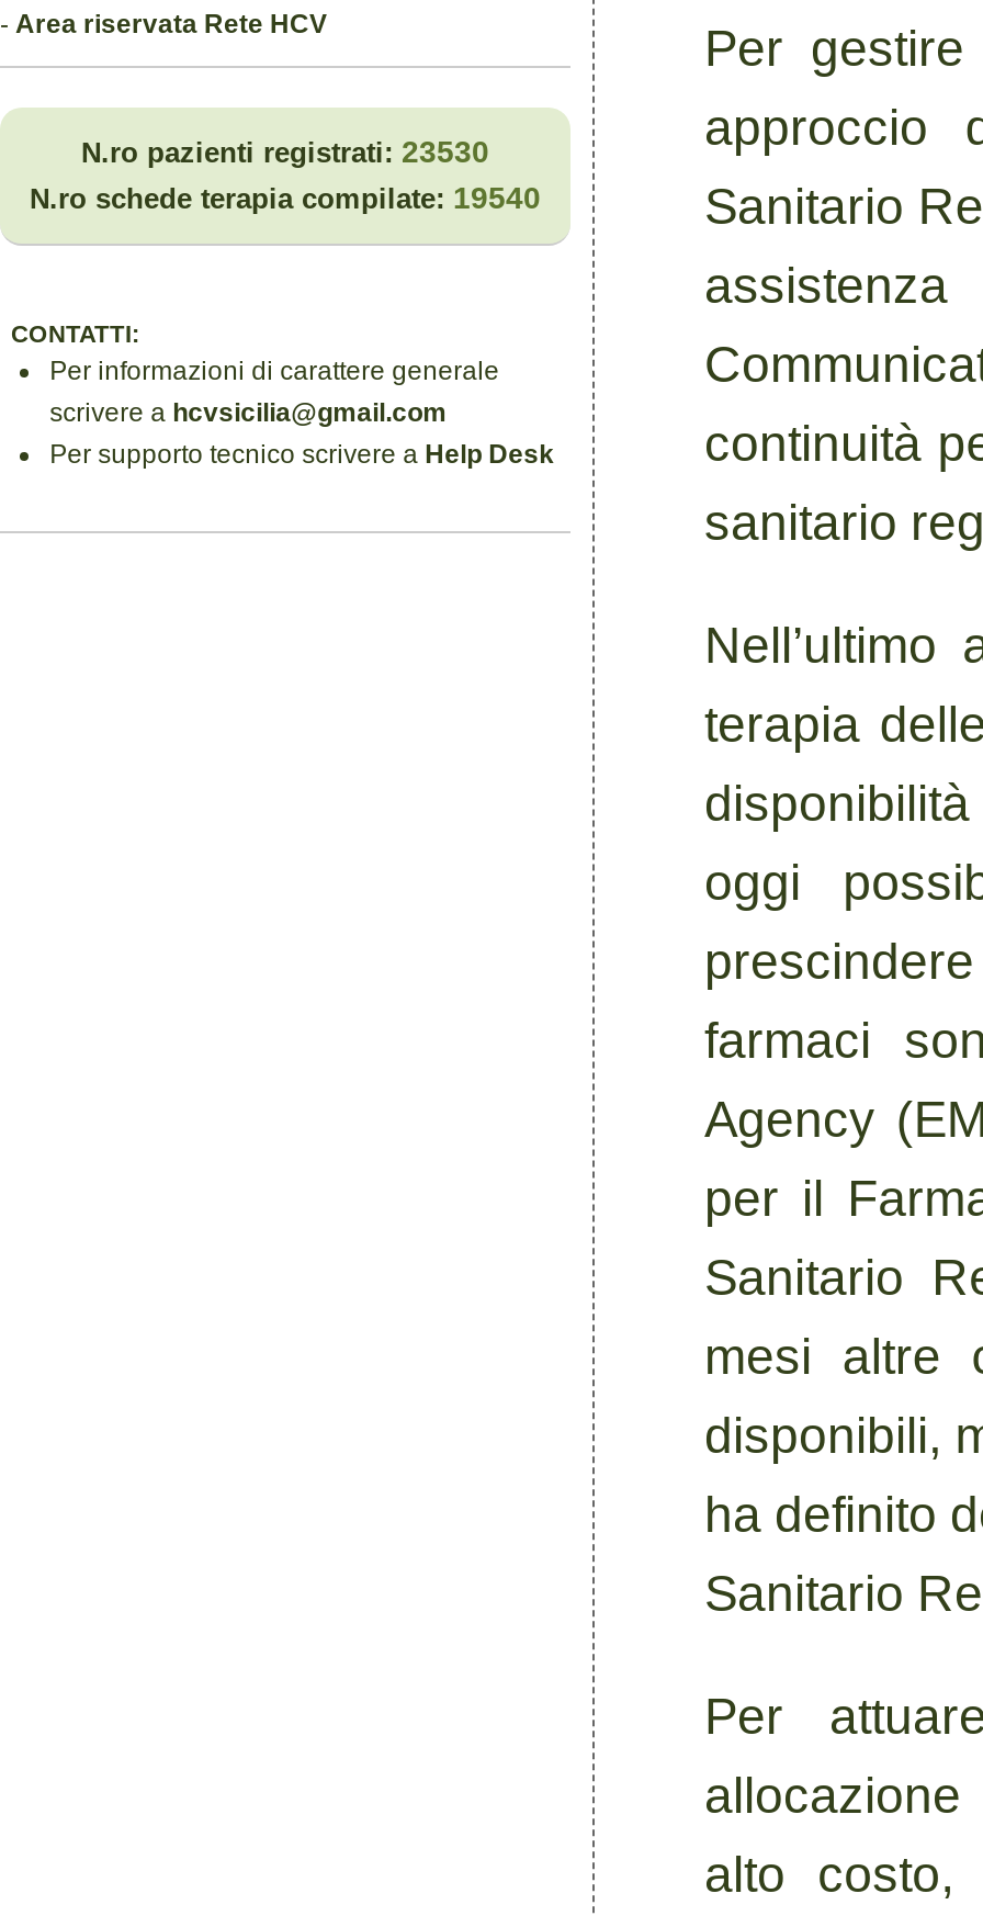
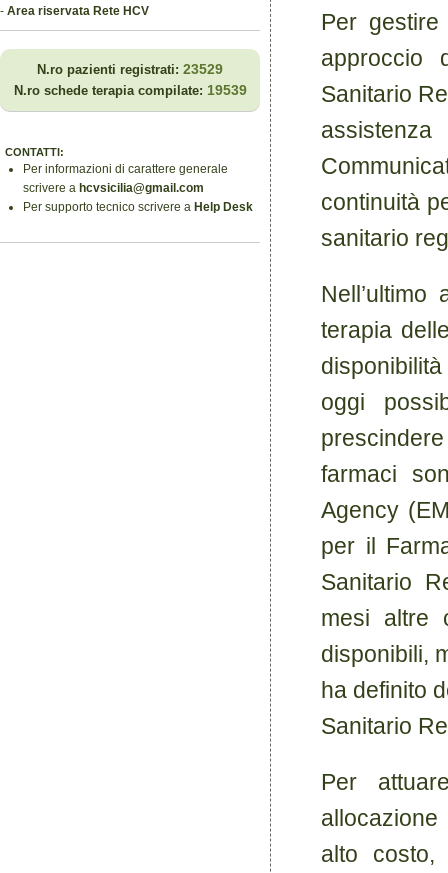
- N.ro pazienti registrati: 23530
+ N.ro pazienti registrati: 23529

- N.ro schede terapia compilate: 19540
+ N.ro schede terapia compilate: 19539
